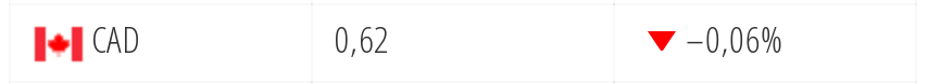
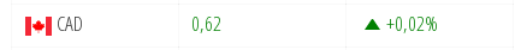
- –0,06%
+ +0,02%
